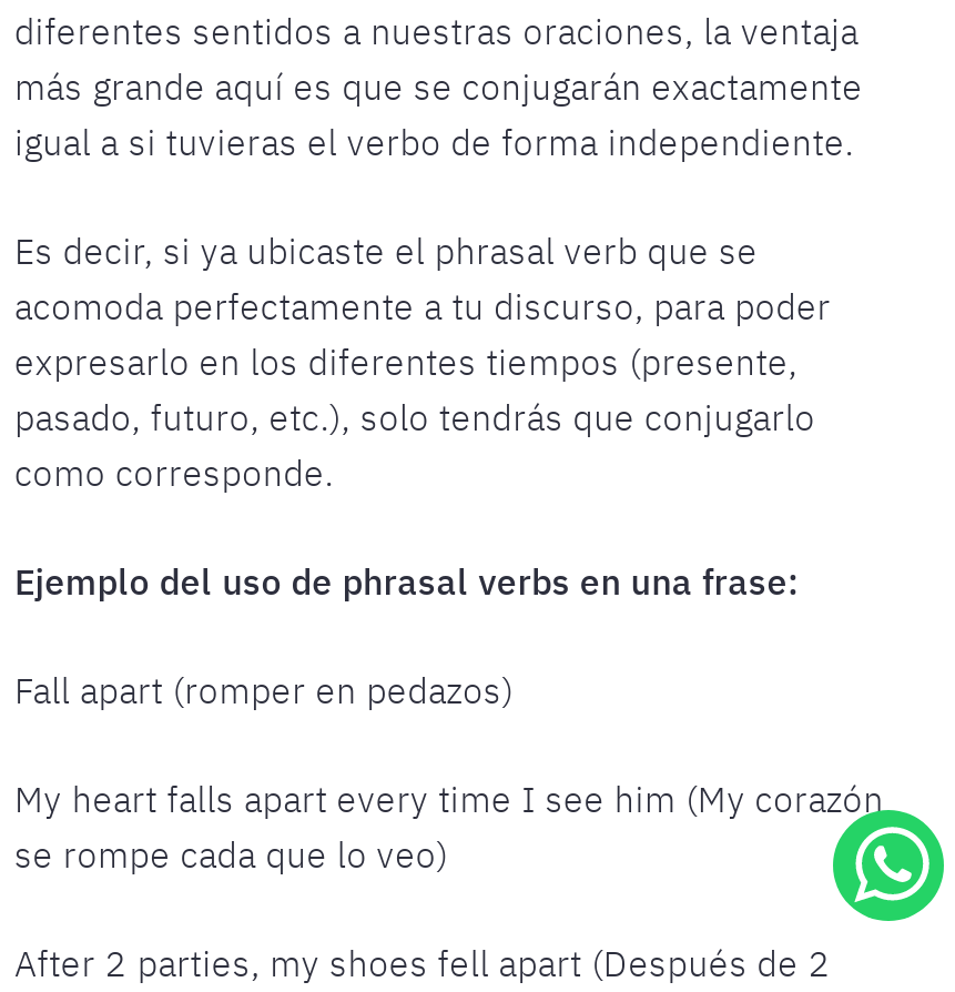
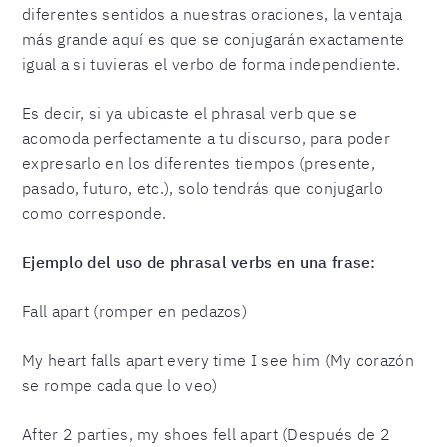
- [image]
